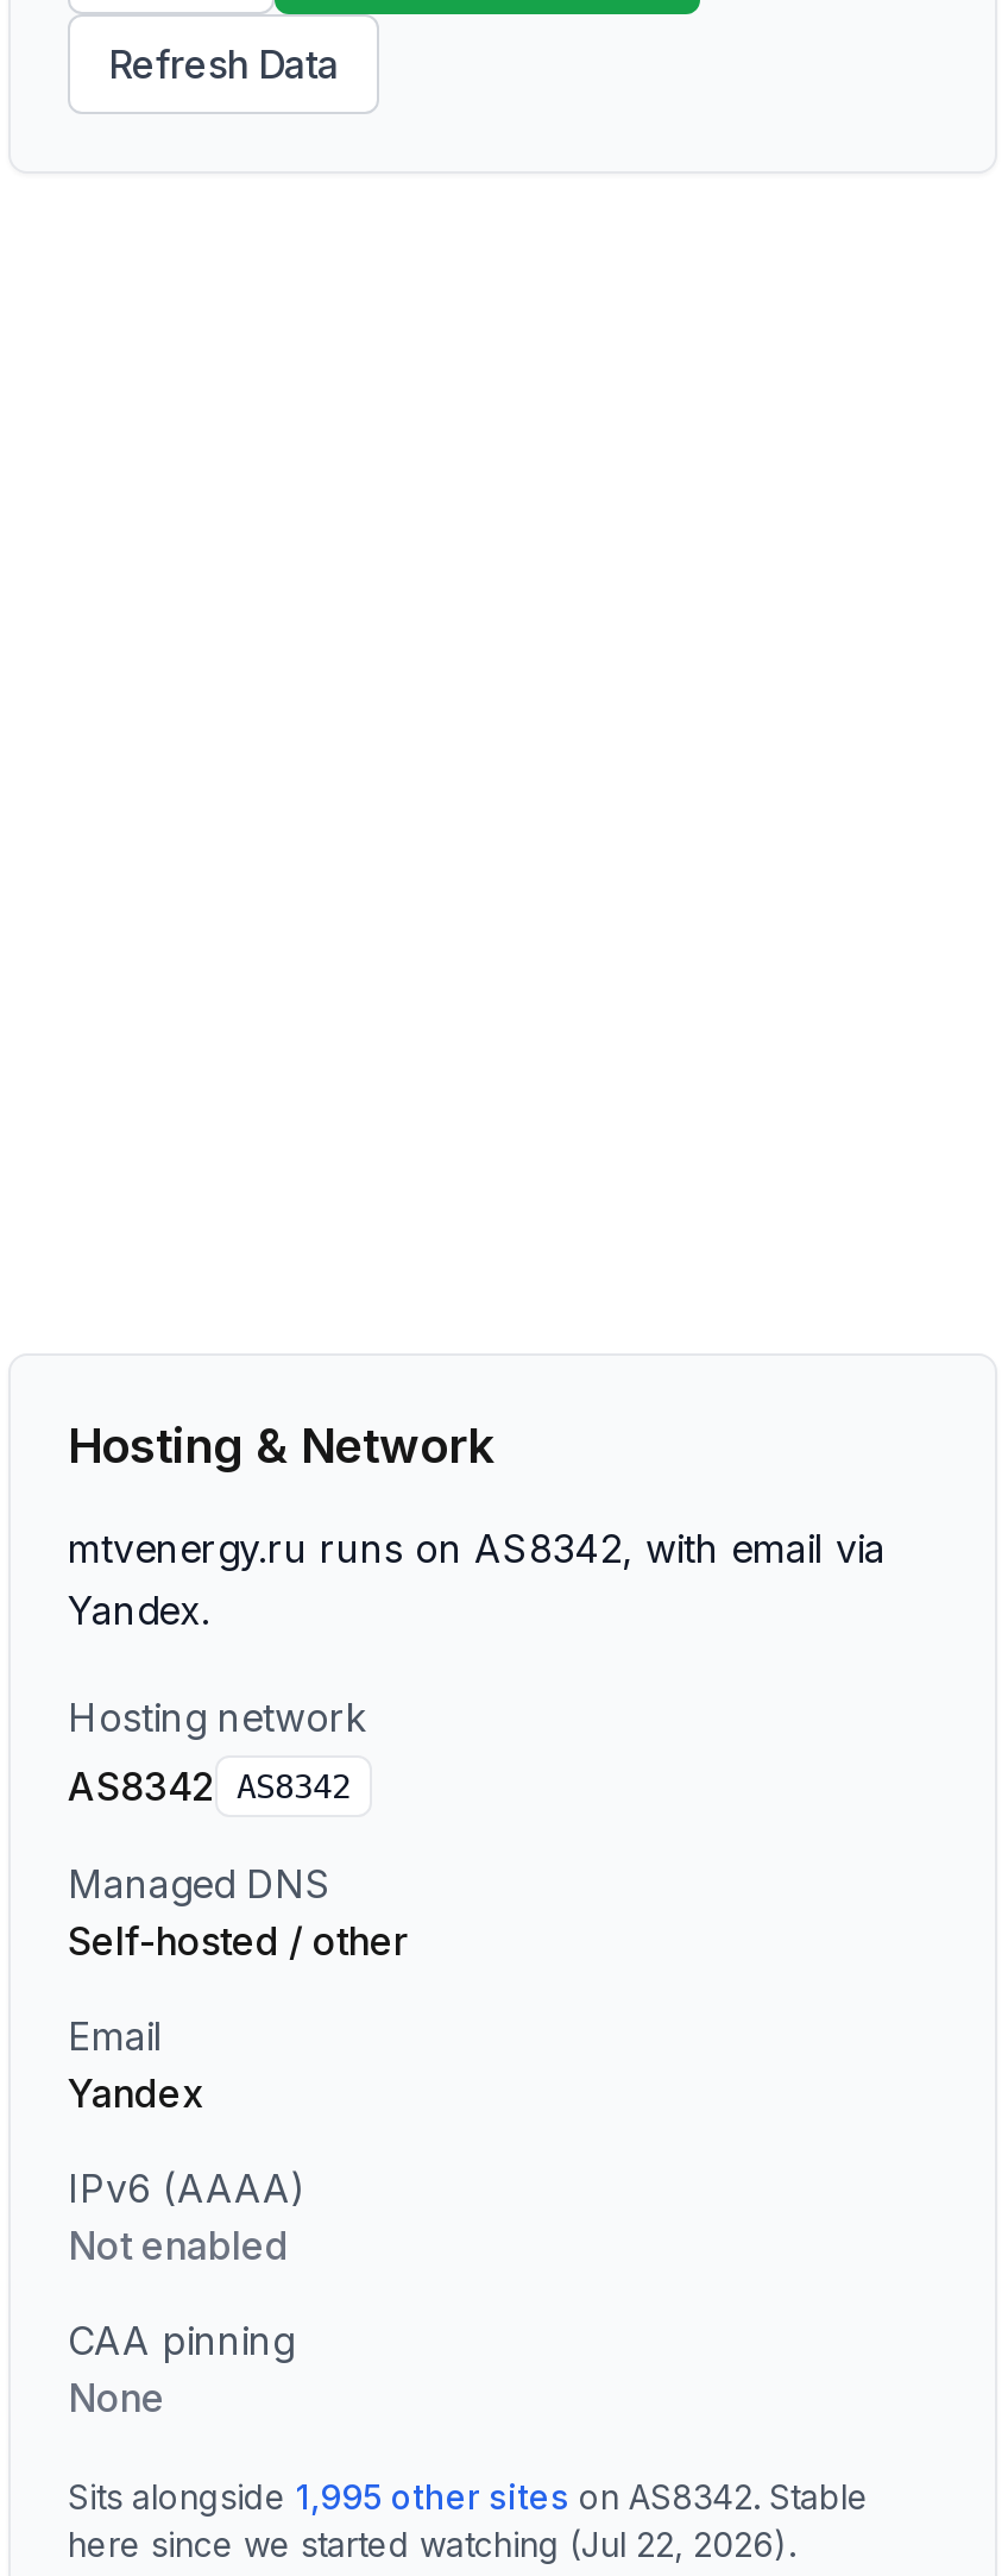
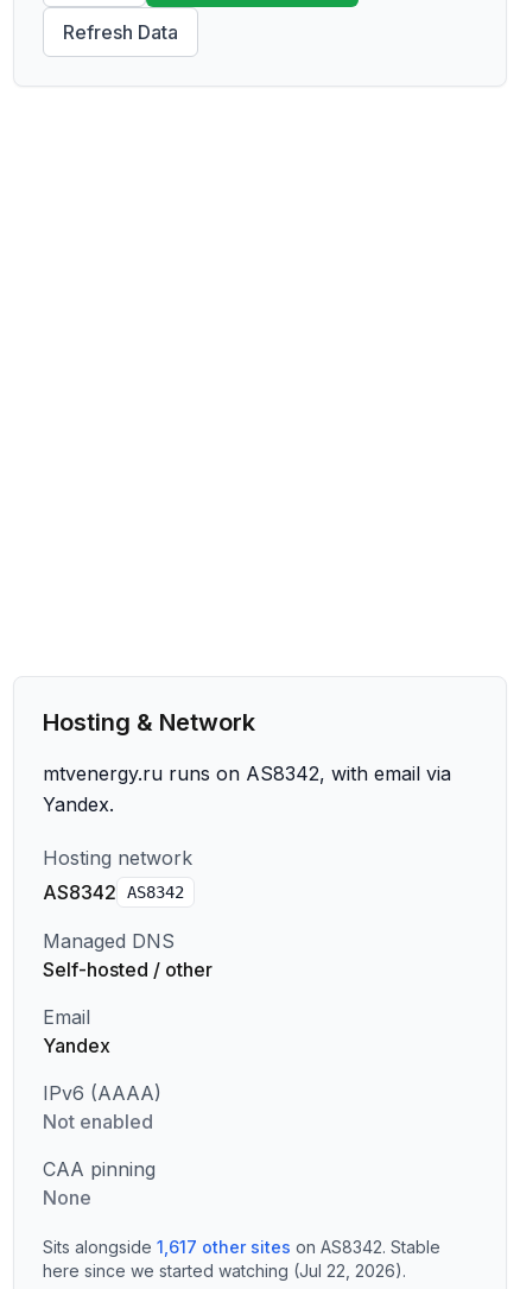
- Sits alongside 1,995 other sites on AS8342. Stable
+ Sits alongside 1,617 other sites on AS8342. Stable
